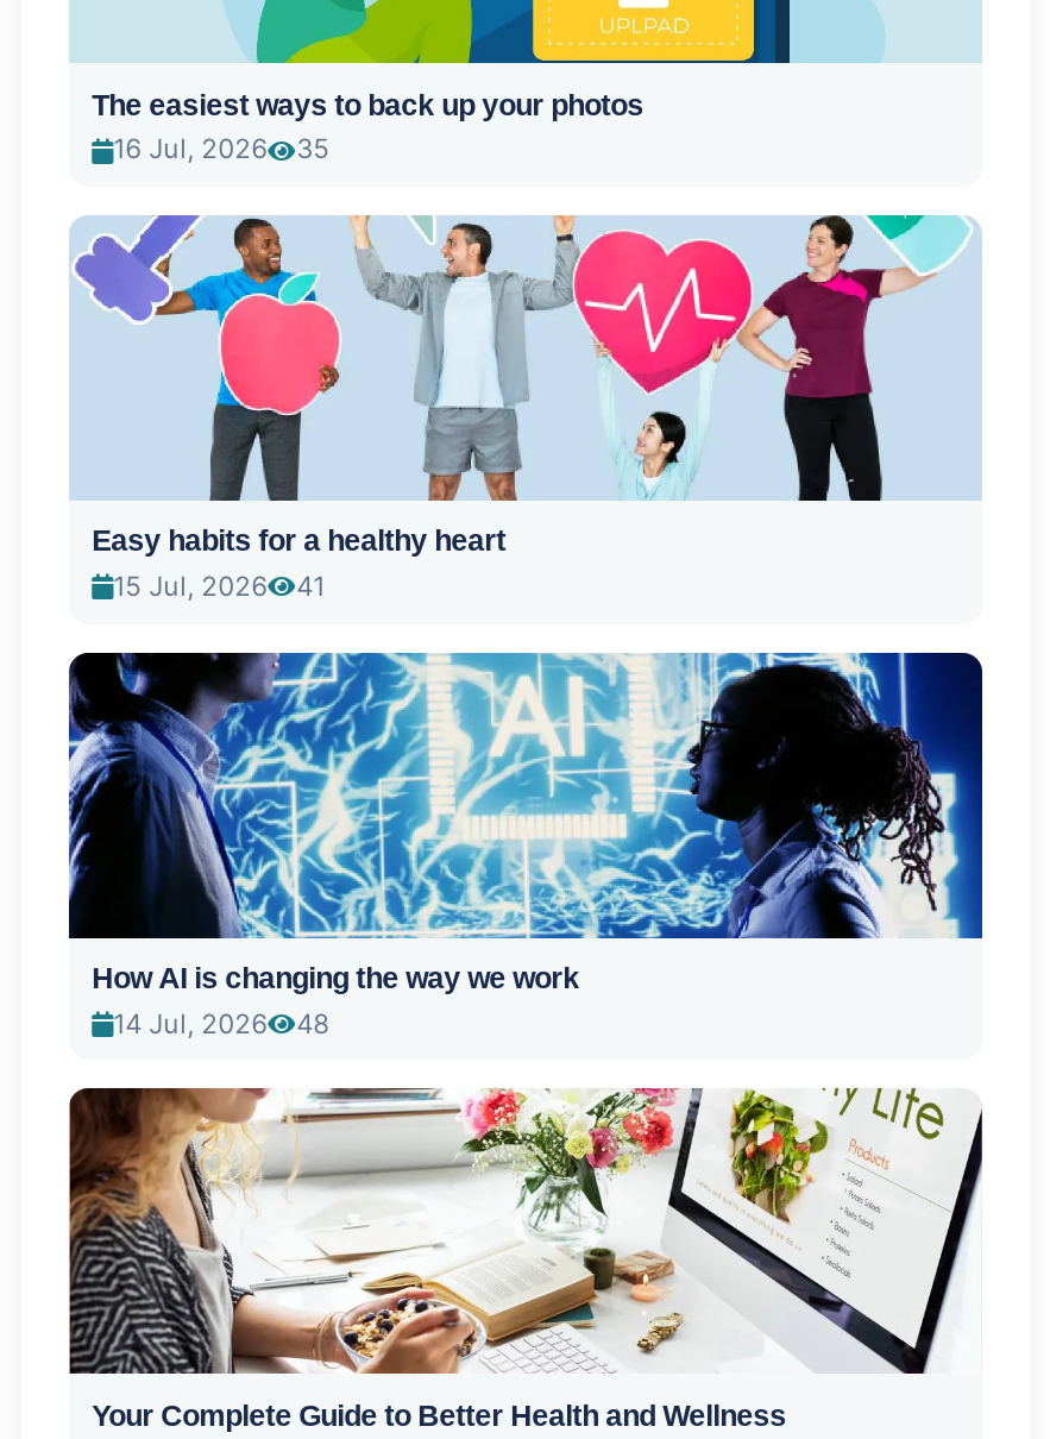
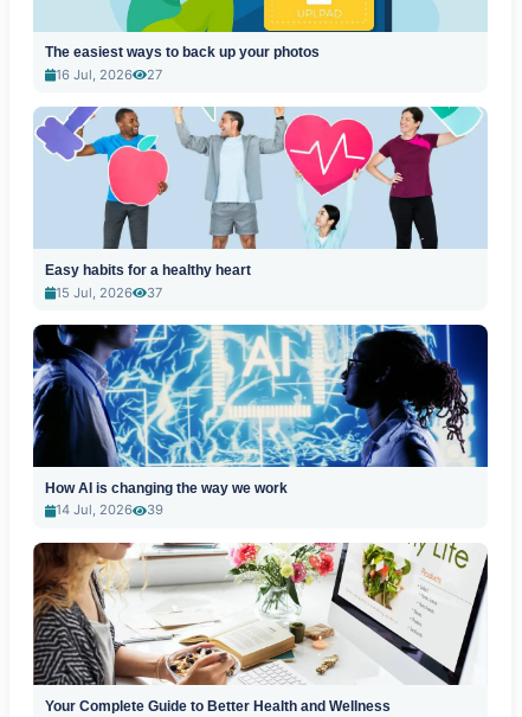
- 35
+ 27

- 15 Jul, 2026 41
+ 15 Jul, 2026 37

- 14 Jul, 2026 48
+ 14 Jul, 2026 39
